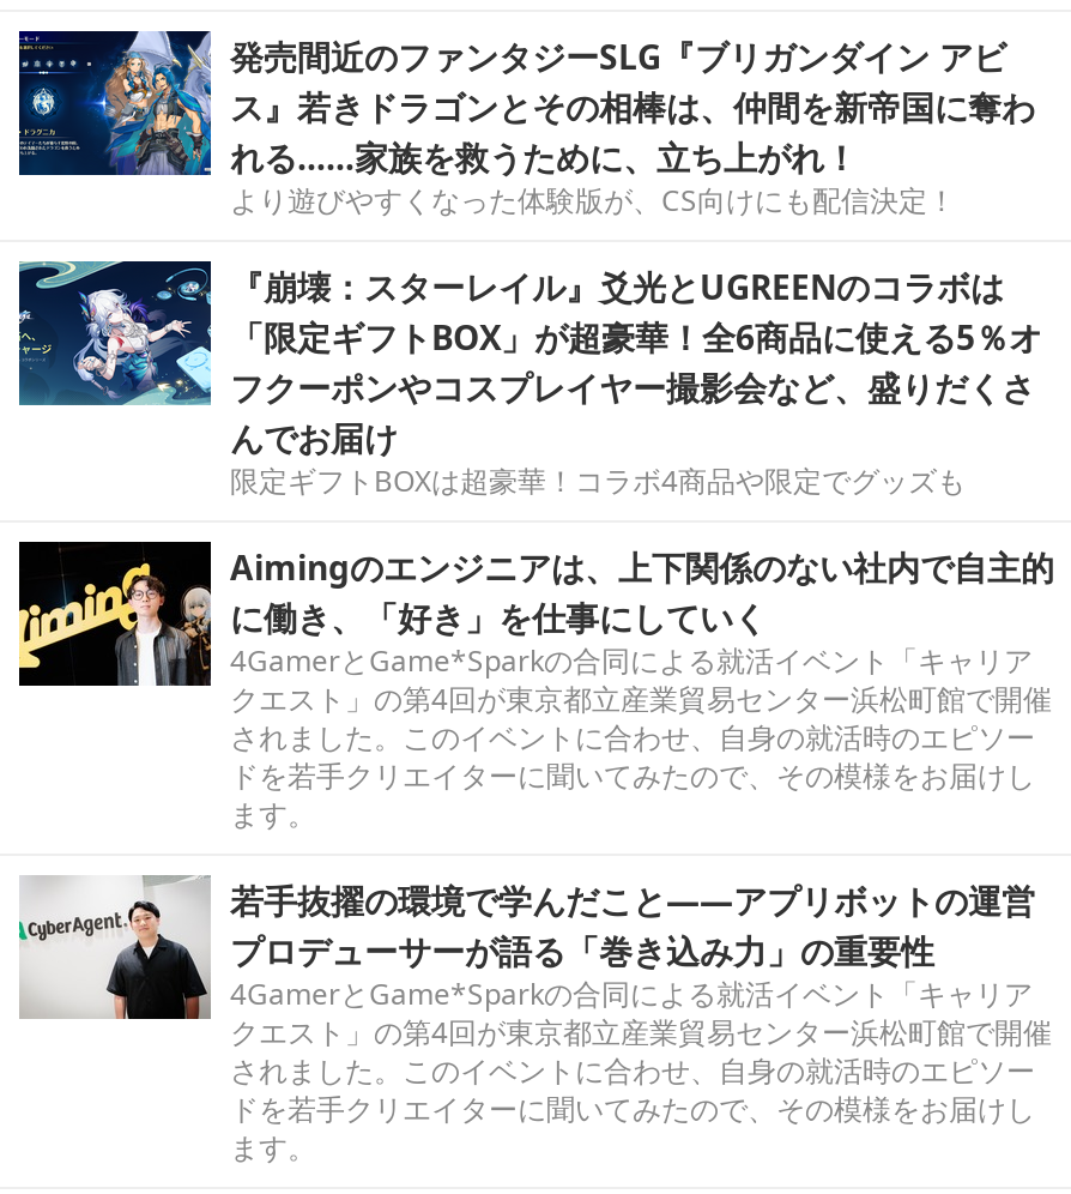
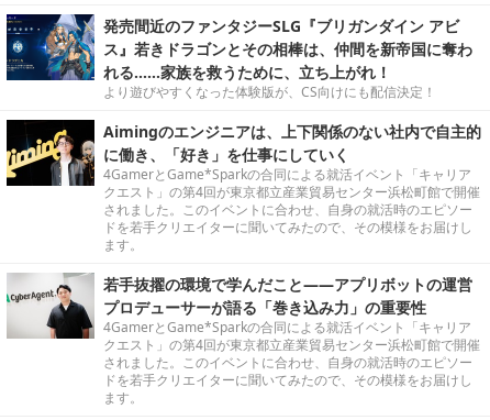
- [image]
- 『崩壊：スターレイル』爻光とUGREENのコラボは
- 「限定ギフトBOX」が超豪華！全6商品に使える5％オ
- フクーポンやコスプレイヤー撮影会など、盛りだくさ
- んでお届け
- 限定ギフトBOXは超豪華！コラボ4商品や限定でグッズも
